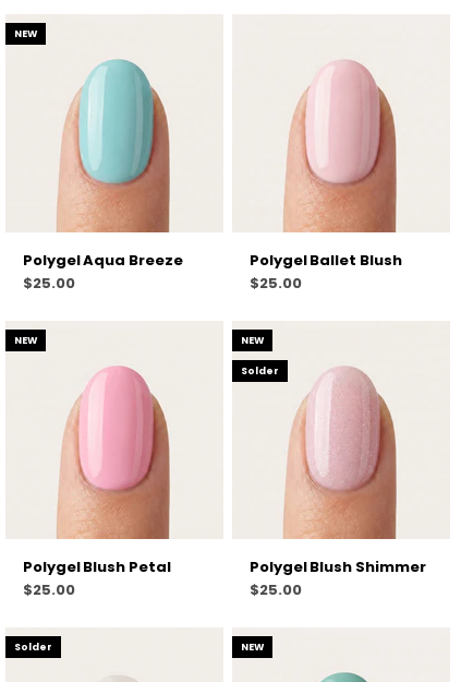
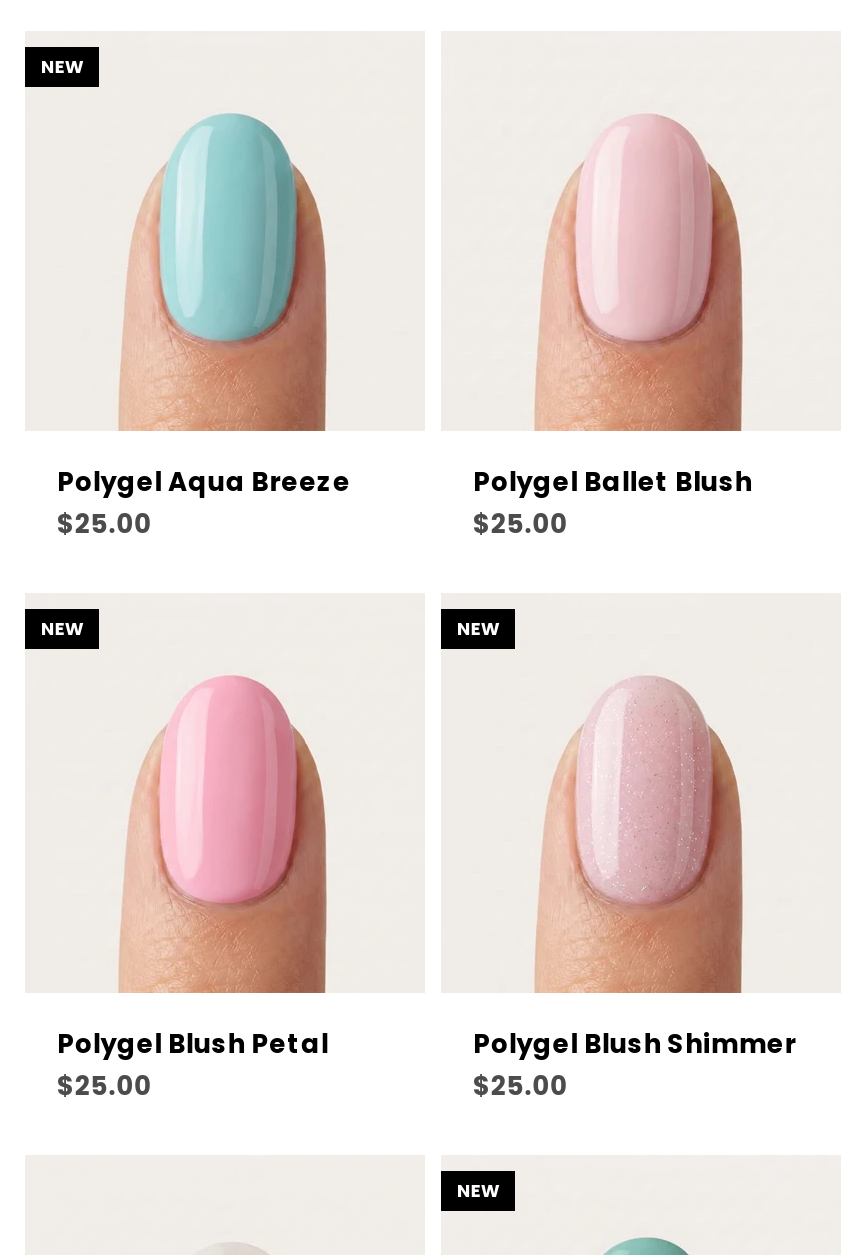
- Solder

- Solder
